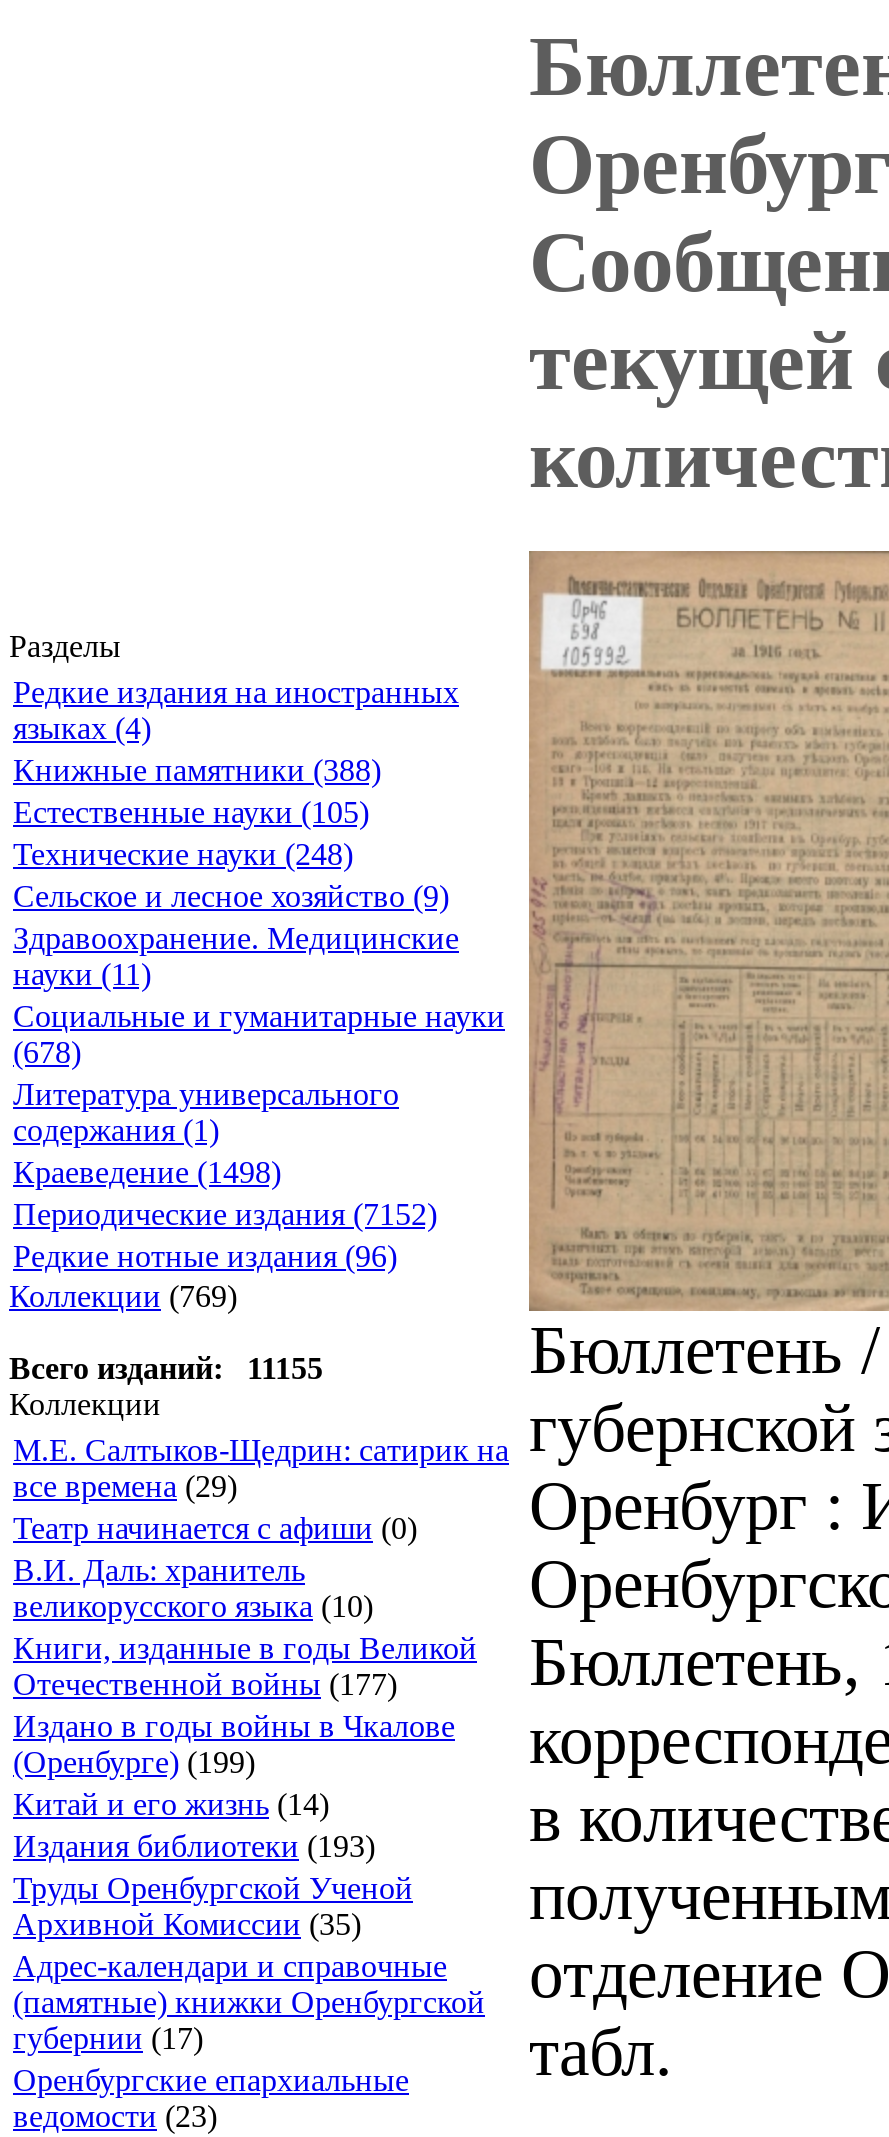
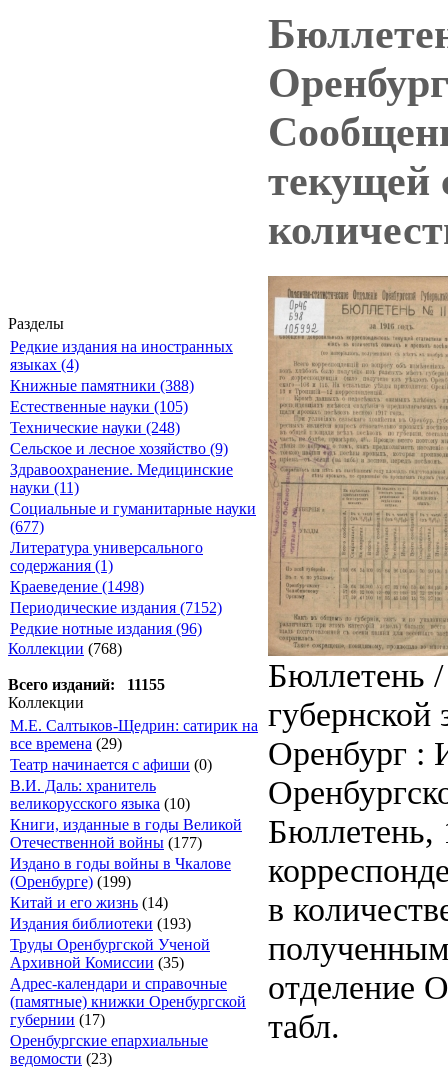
- (678)
+ (677)

- Коллекции (769)
+ Коллекции (768)
